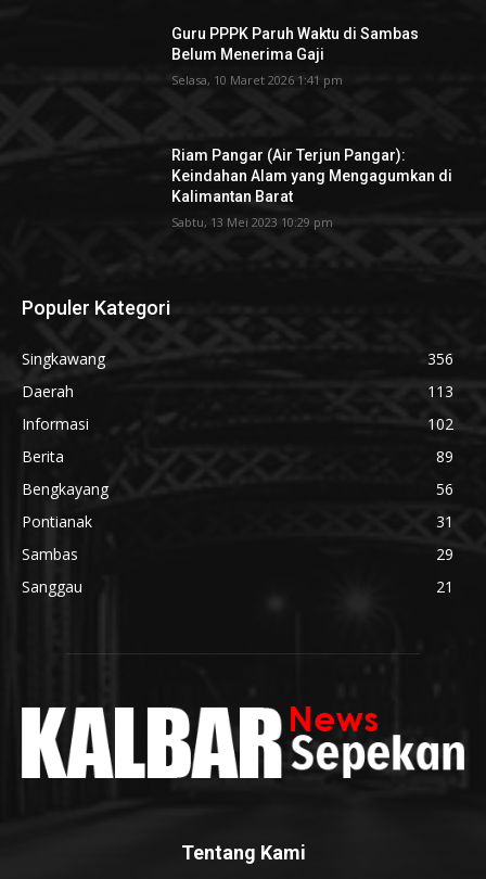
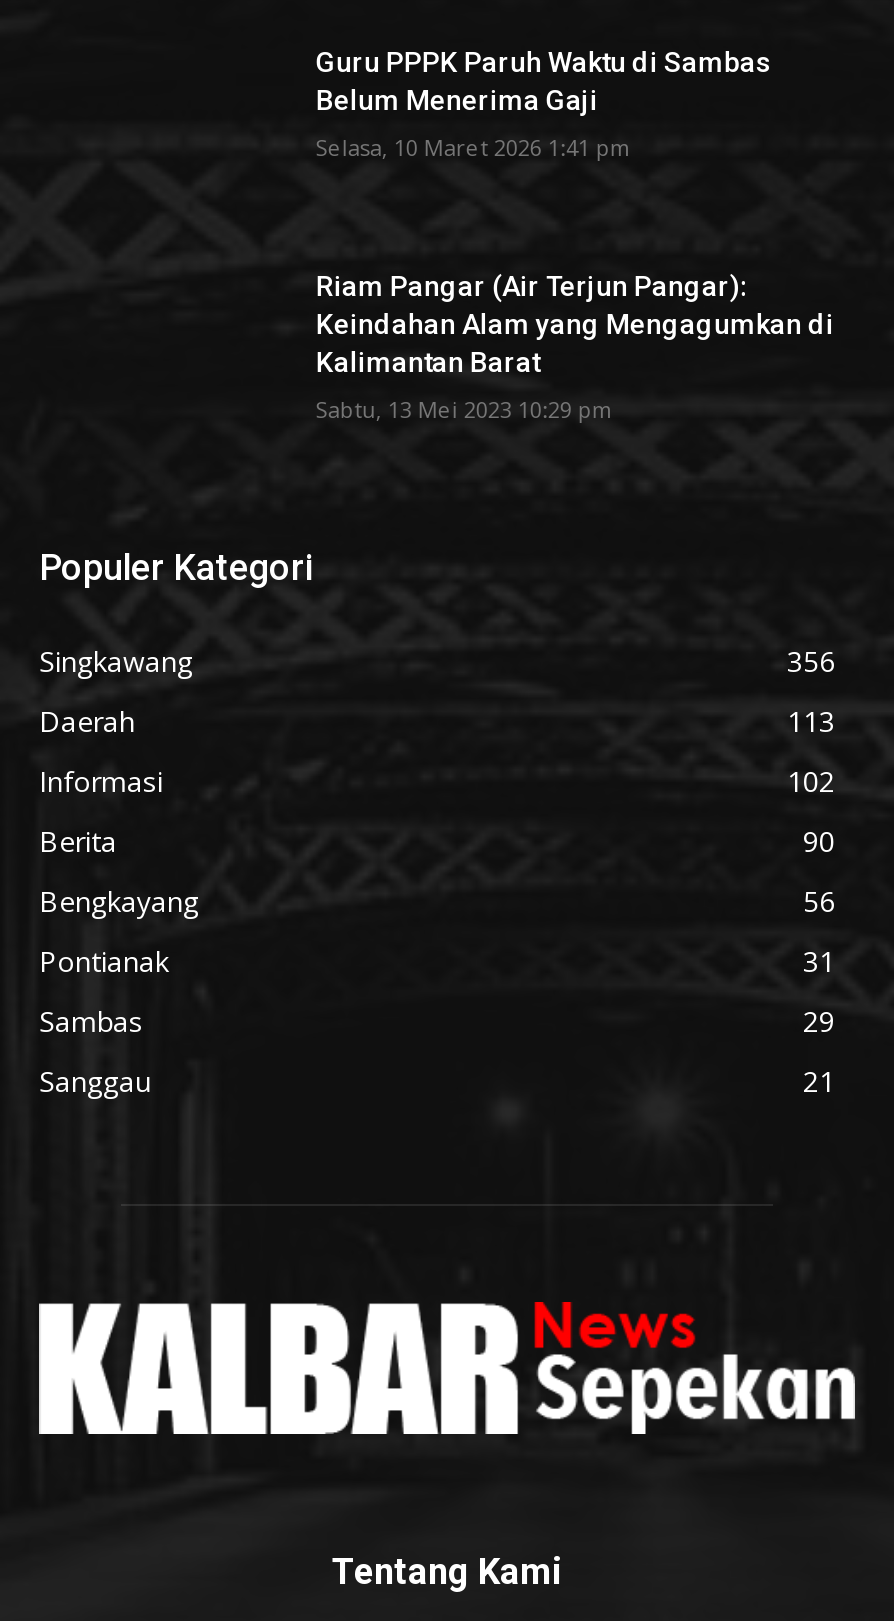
- 89
+ 90
